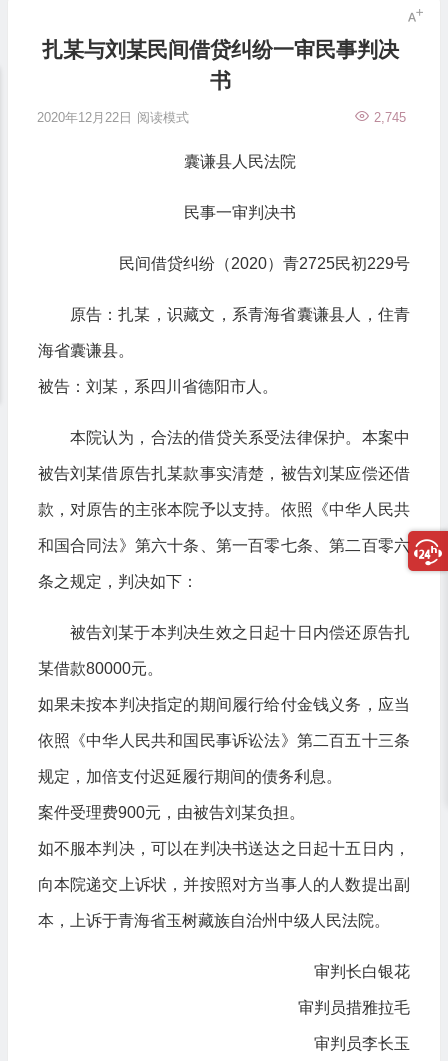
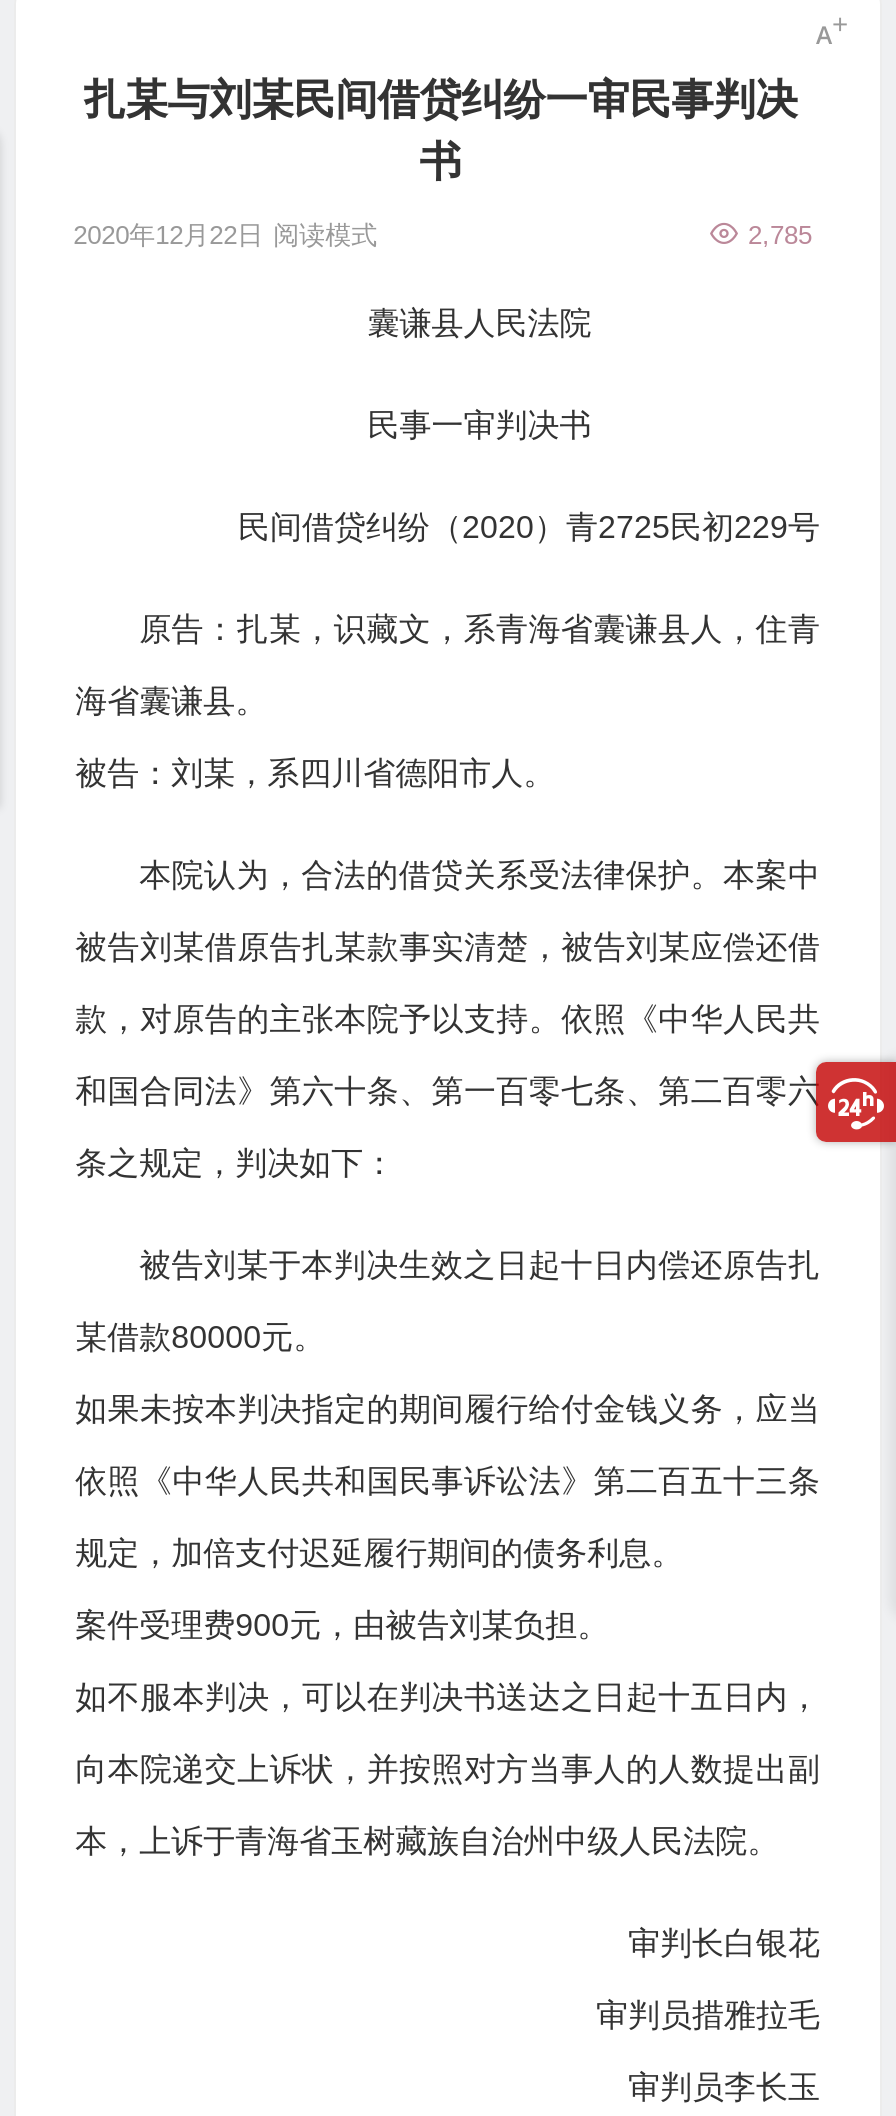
- 2,745
+ 2,785
